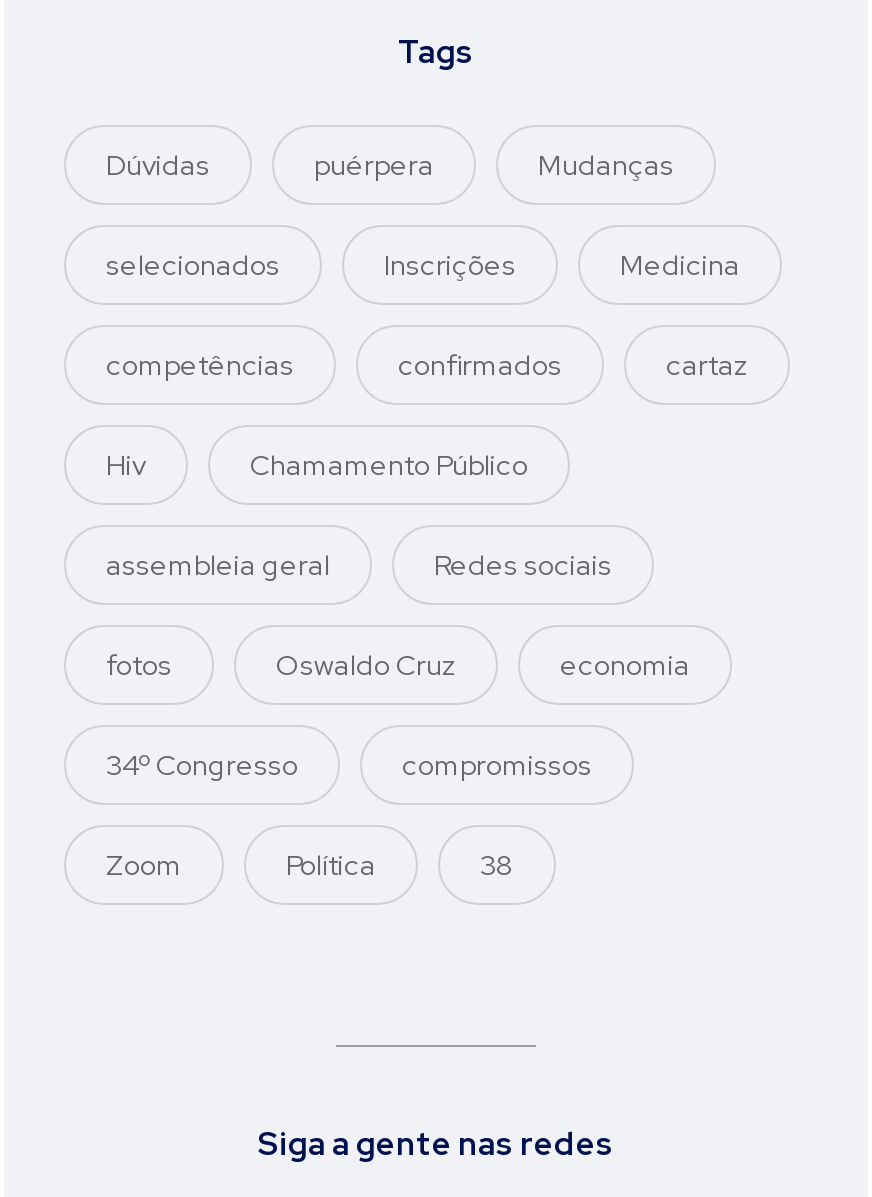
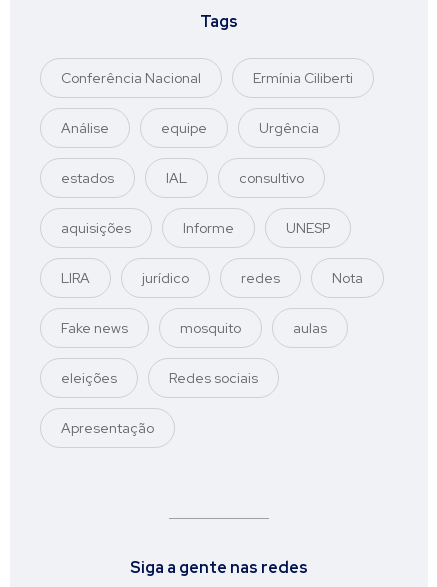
- Dúvidas
- puérpera
- Mudanças
- selecionados
- Inscrições
- Medicina
- competências
- confirmados
- cartaz
- Hiv
- Chamamento Público
- assembleia geral
+ Conferência Nacional
+ Ermínia Ciliberti
+ Análise
+ equipe
+ Urgência
+ estados
+ IAL
+ consultivo
+ aquisições
+ Informe
+ UNESP
+ LIRA
+ jurídico
+ redes
+ Nota
+ Fake news
+ mosquito
+ aulas
+ eleições

moved down: Redes sociais

- fotos
- Oswaldo Cruz
- economia
- 34º Congresso
- compromissos
- Zoom
- Política
- 38
+ Apresentação
